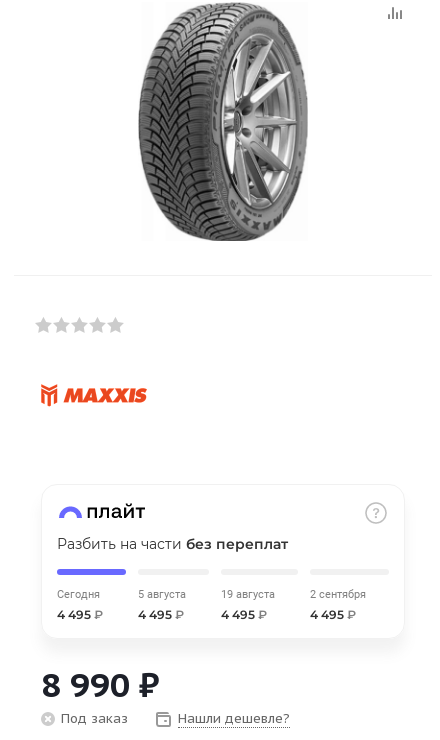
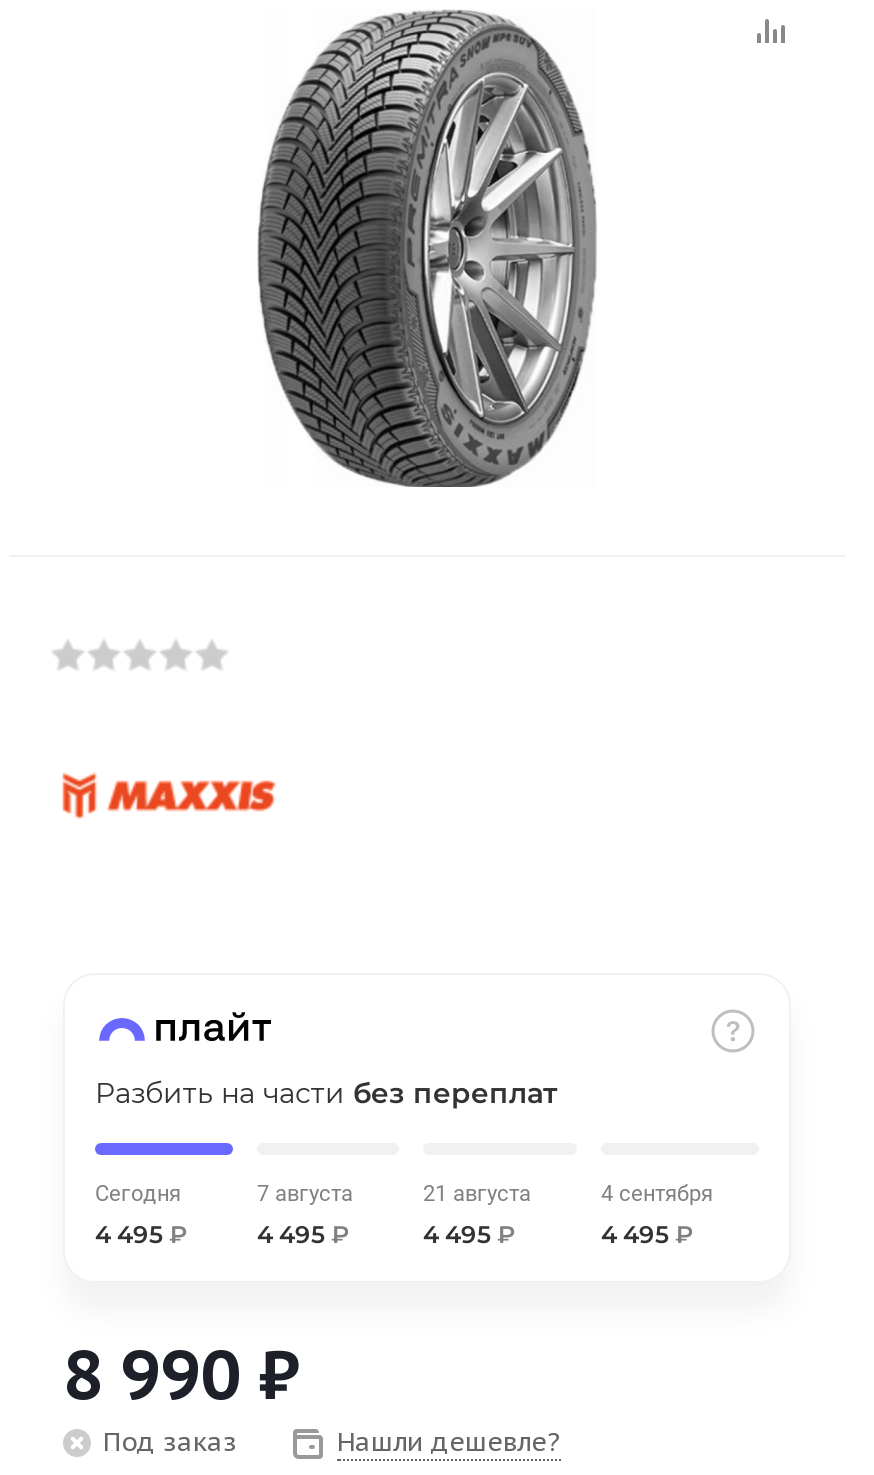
- 5 августа
+ 7 августа

- 19 августа
+ 21 августа

- 2 сентября
+ 4 сентября
